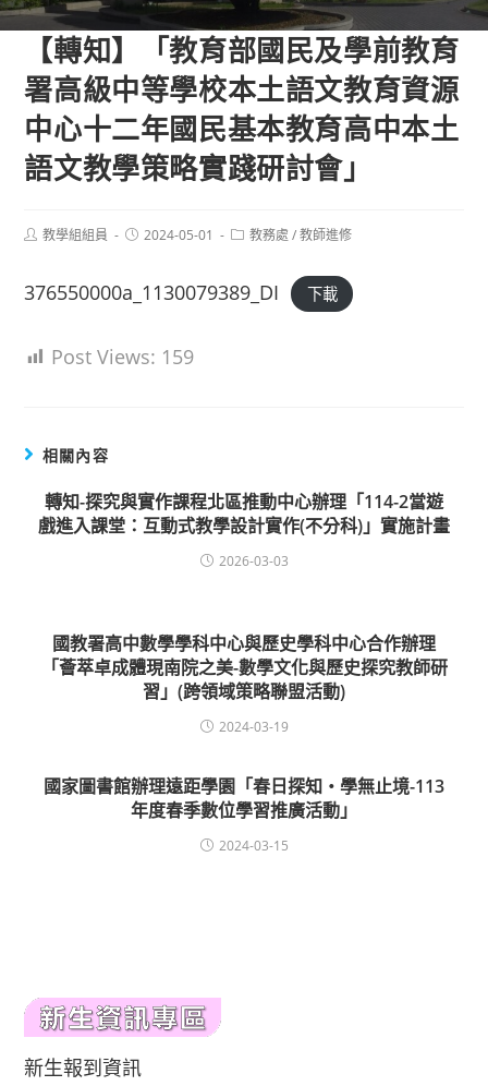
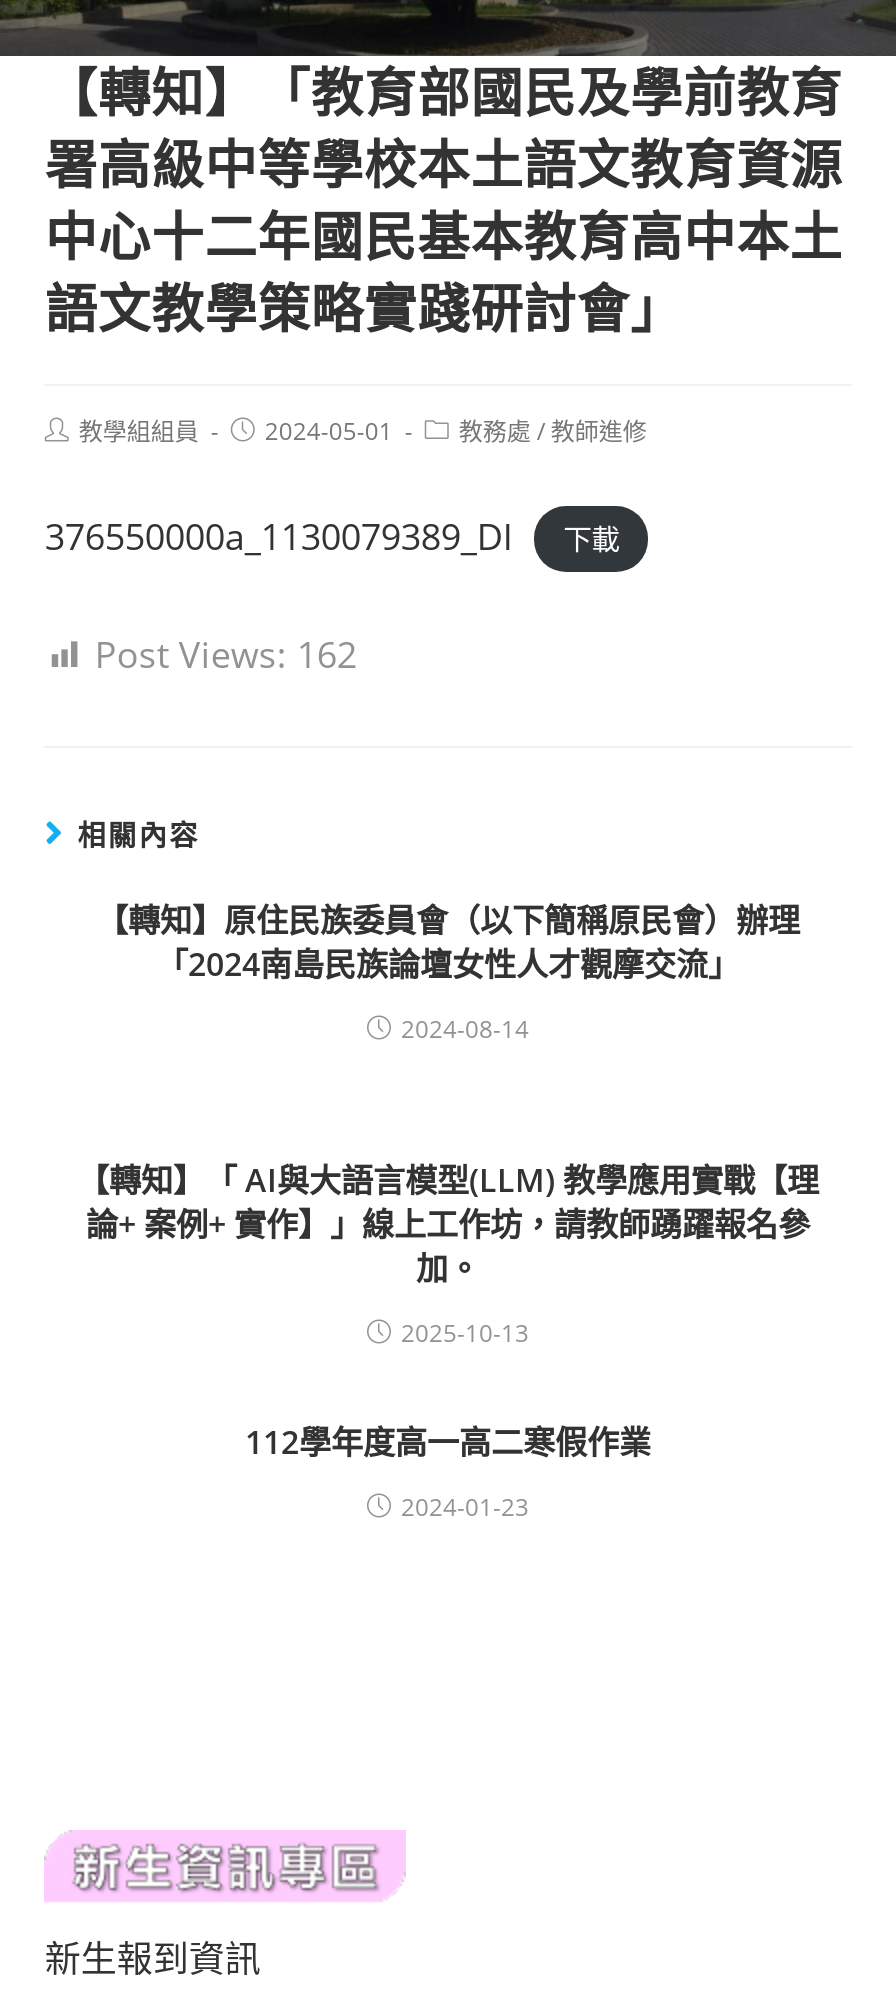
- Post Views: 159
+ Post Views: 162

- 轉知-探究與實作課程北區推動中心辦理「114-2當遊
- 戲進入課堂：互動式教學設計實作(不分科)」實施計畫
+ 【轉知】原住民族委員會（以下簡稱原民會）辦理
+ 「2024南島民族論壇女性人才觀摩交流」

- 2026-03-03
+ 2024-08-14

- 國教署高中數學學科中心與歷史學科中心合作辦理
- 「薈萃卓成體現南院之美-數學文化與歷史探究教師研
- 習」(跨領域策略聯盟活動)
+ 【轉知】「 AI與大語言模型(LLM) 教學應用實戰【理
+ 論+ 案例+ 實作】」線上工作坊，請教師踴躍報名參
+ 加。

- 2024-03-19
+ 2025-10-13

- 國家圖書館辦理遠距學園「春日探知‧學無止境-113
- 年度春季數位學習推廣活動」
+ 112學年度高一高二寒假作業

- 2024-03-15
+ 2024-01-23
